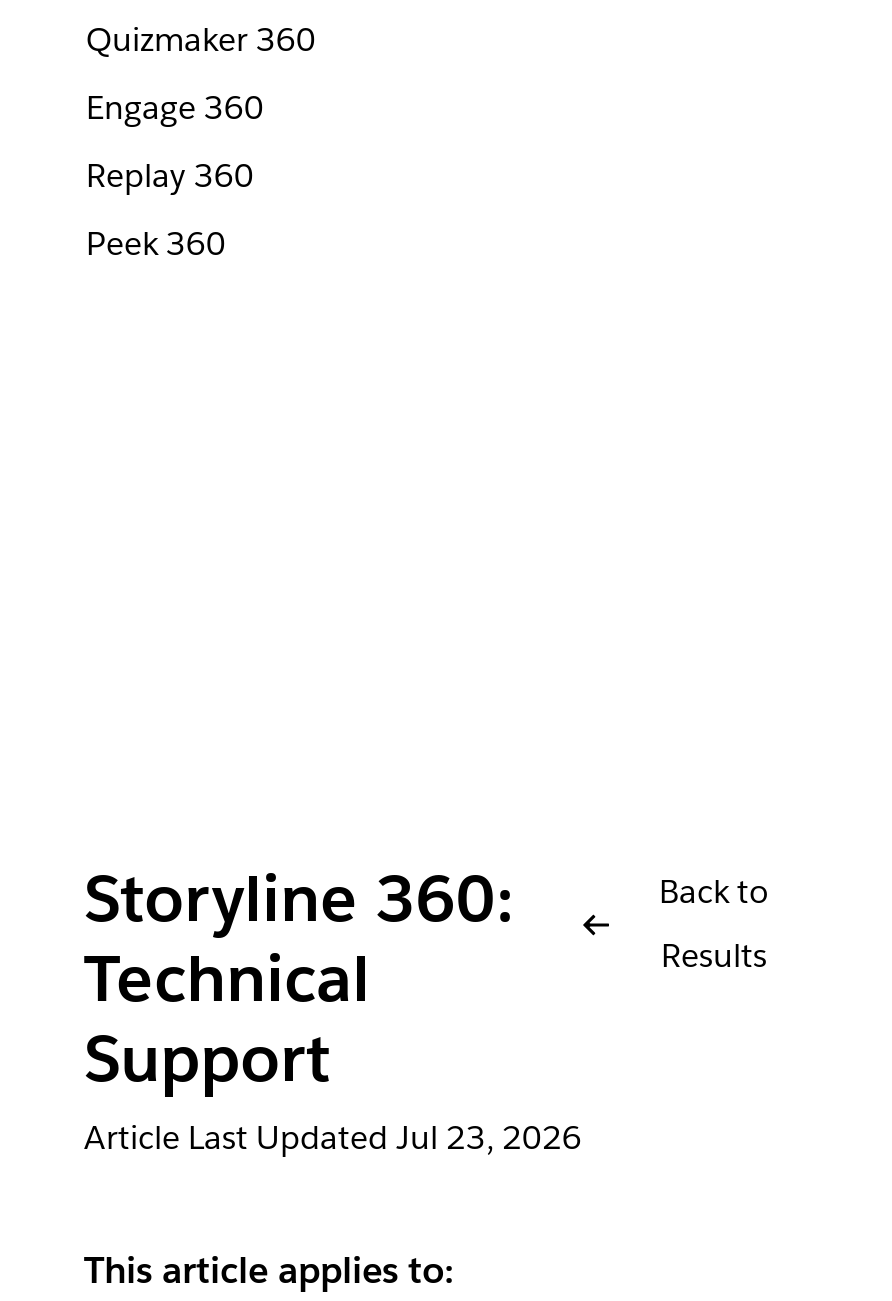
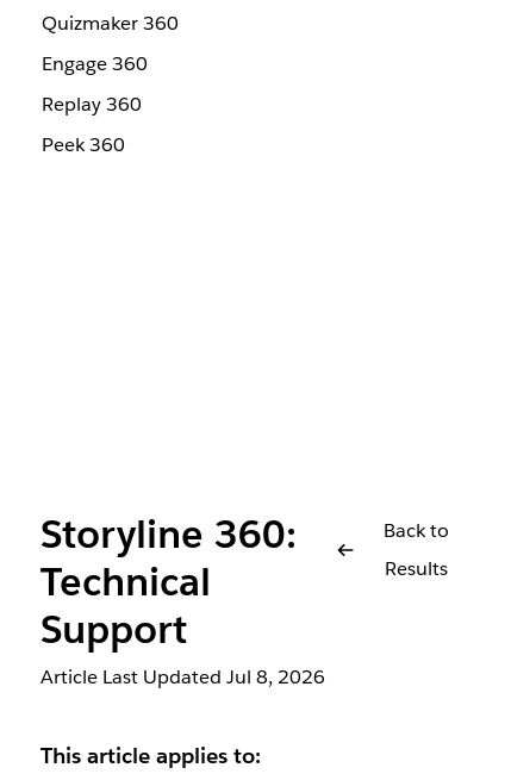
- Article Last Updated Jul 23, 2026
+ Article Last Updated Jul 8, 2026
